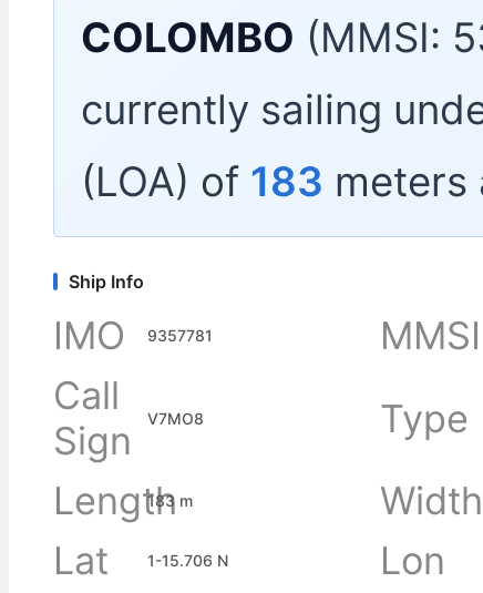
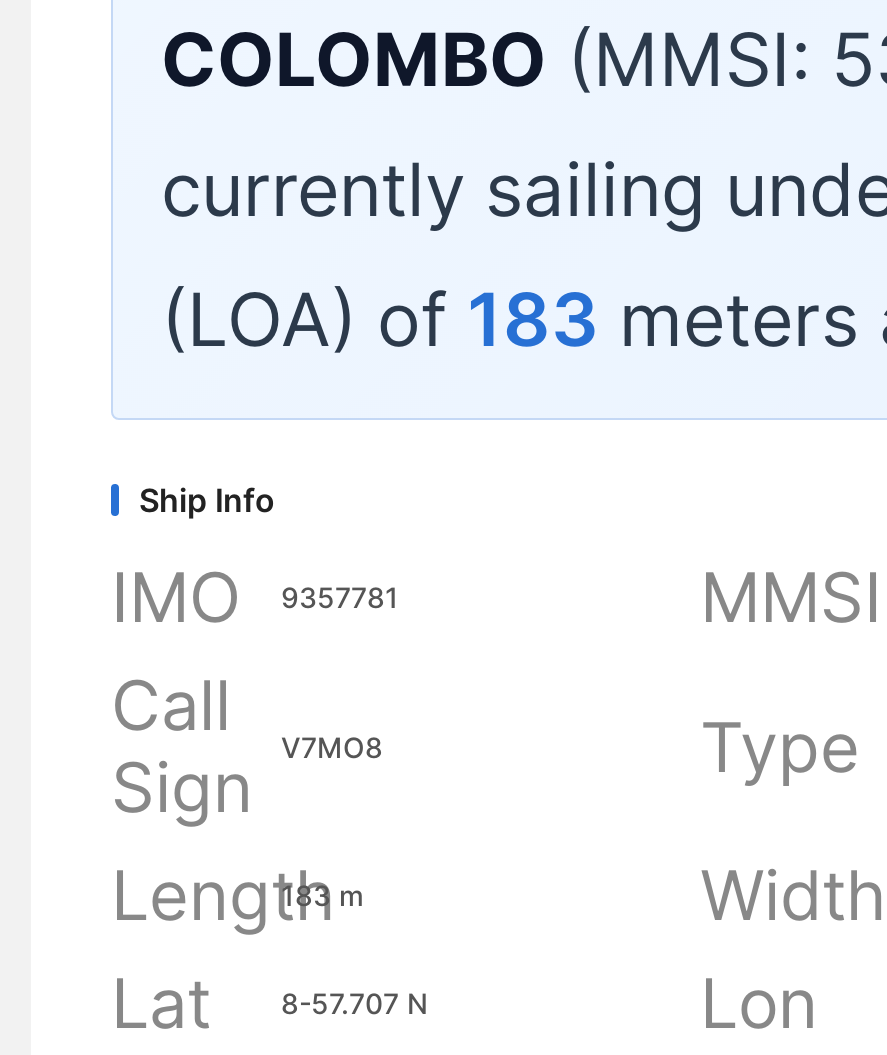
- 1-15.706 N
+ 8-57.707 N
